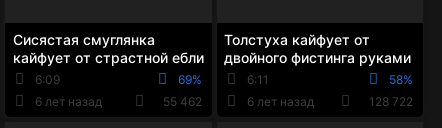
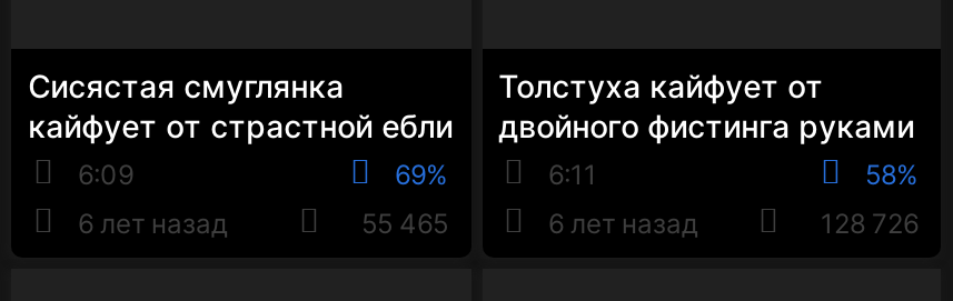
- 55 462
+ 55 465

- 128 722
+ 128 726
